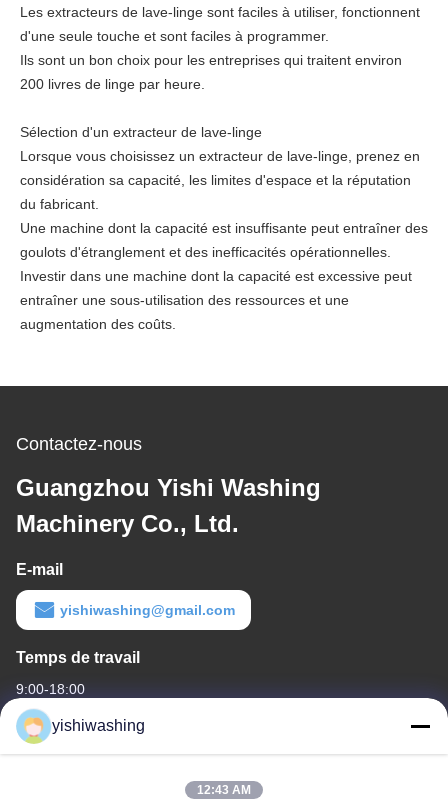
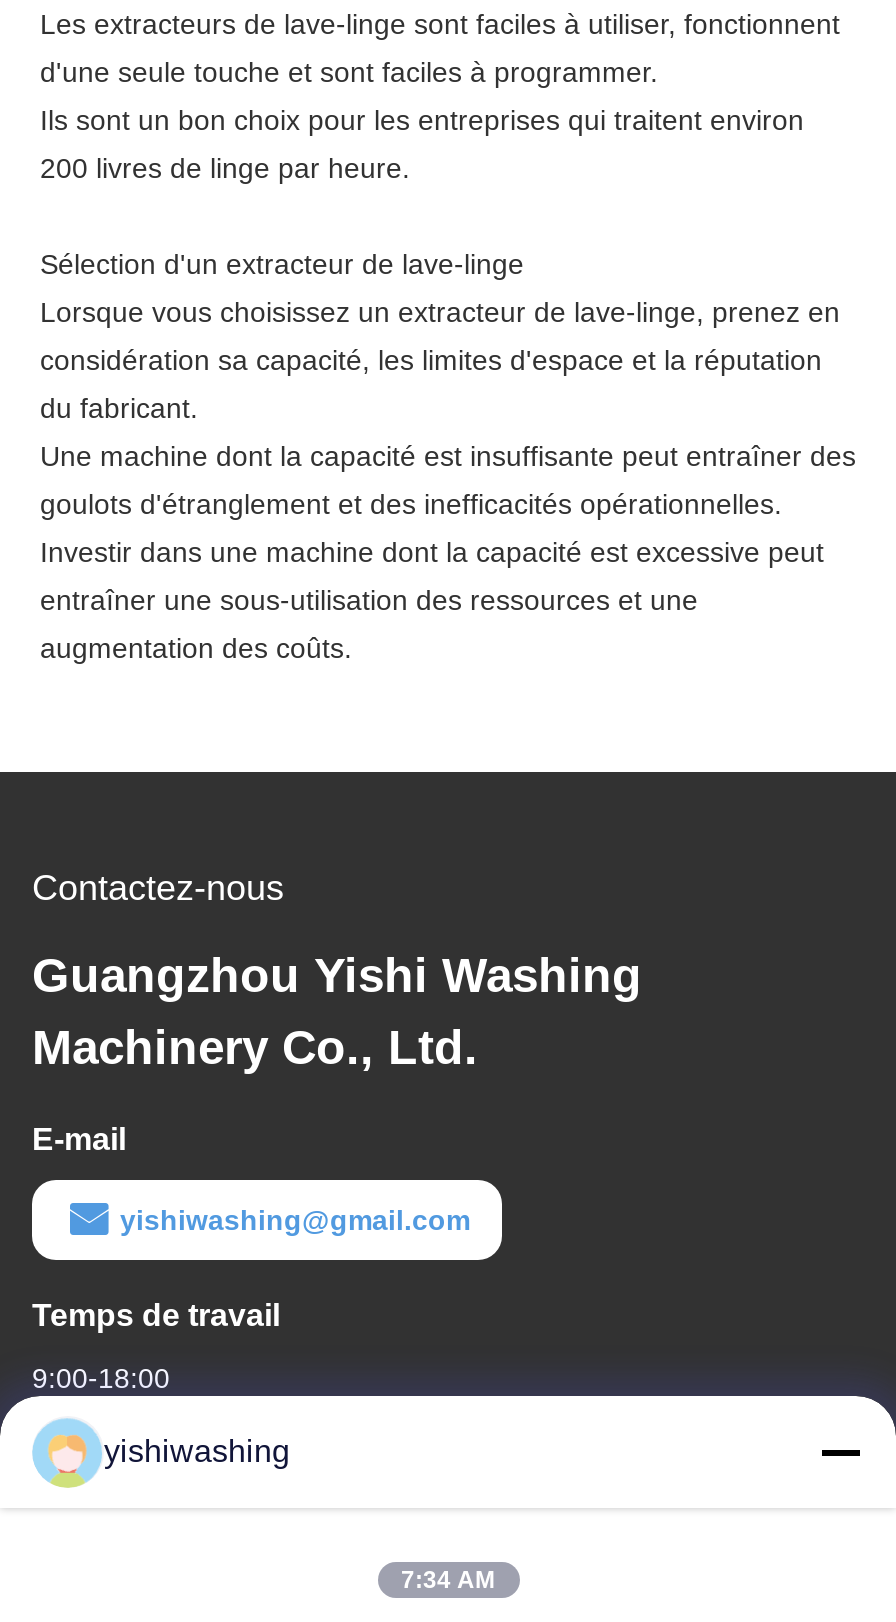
- 12:43 AM
+ 7:34 AM
